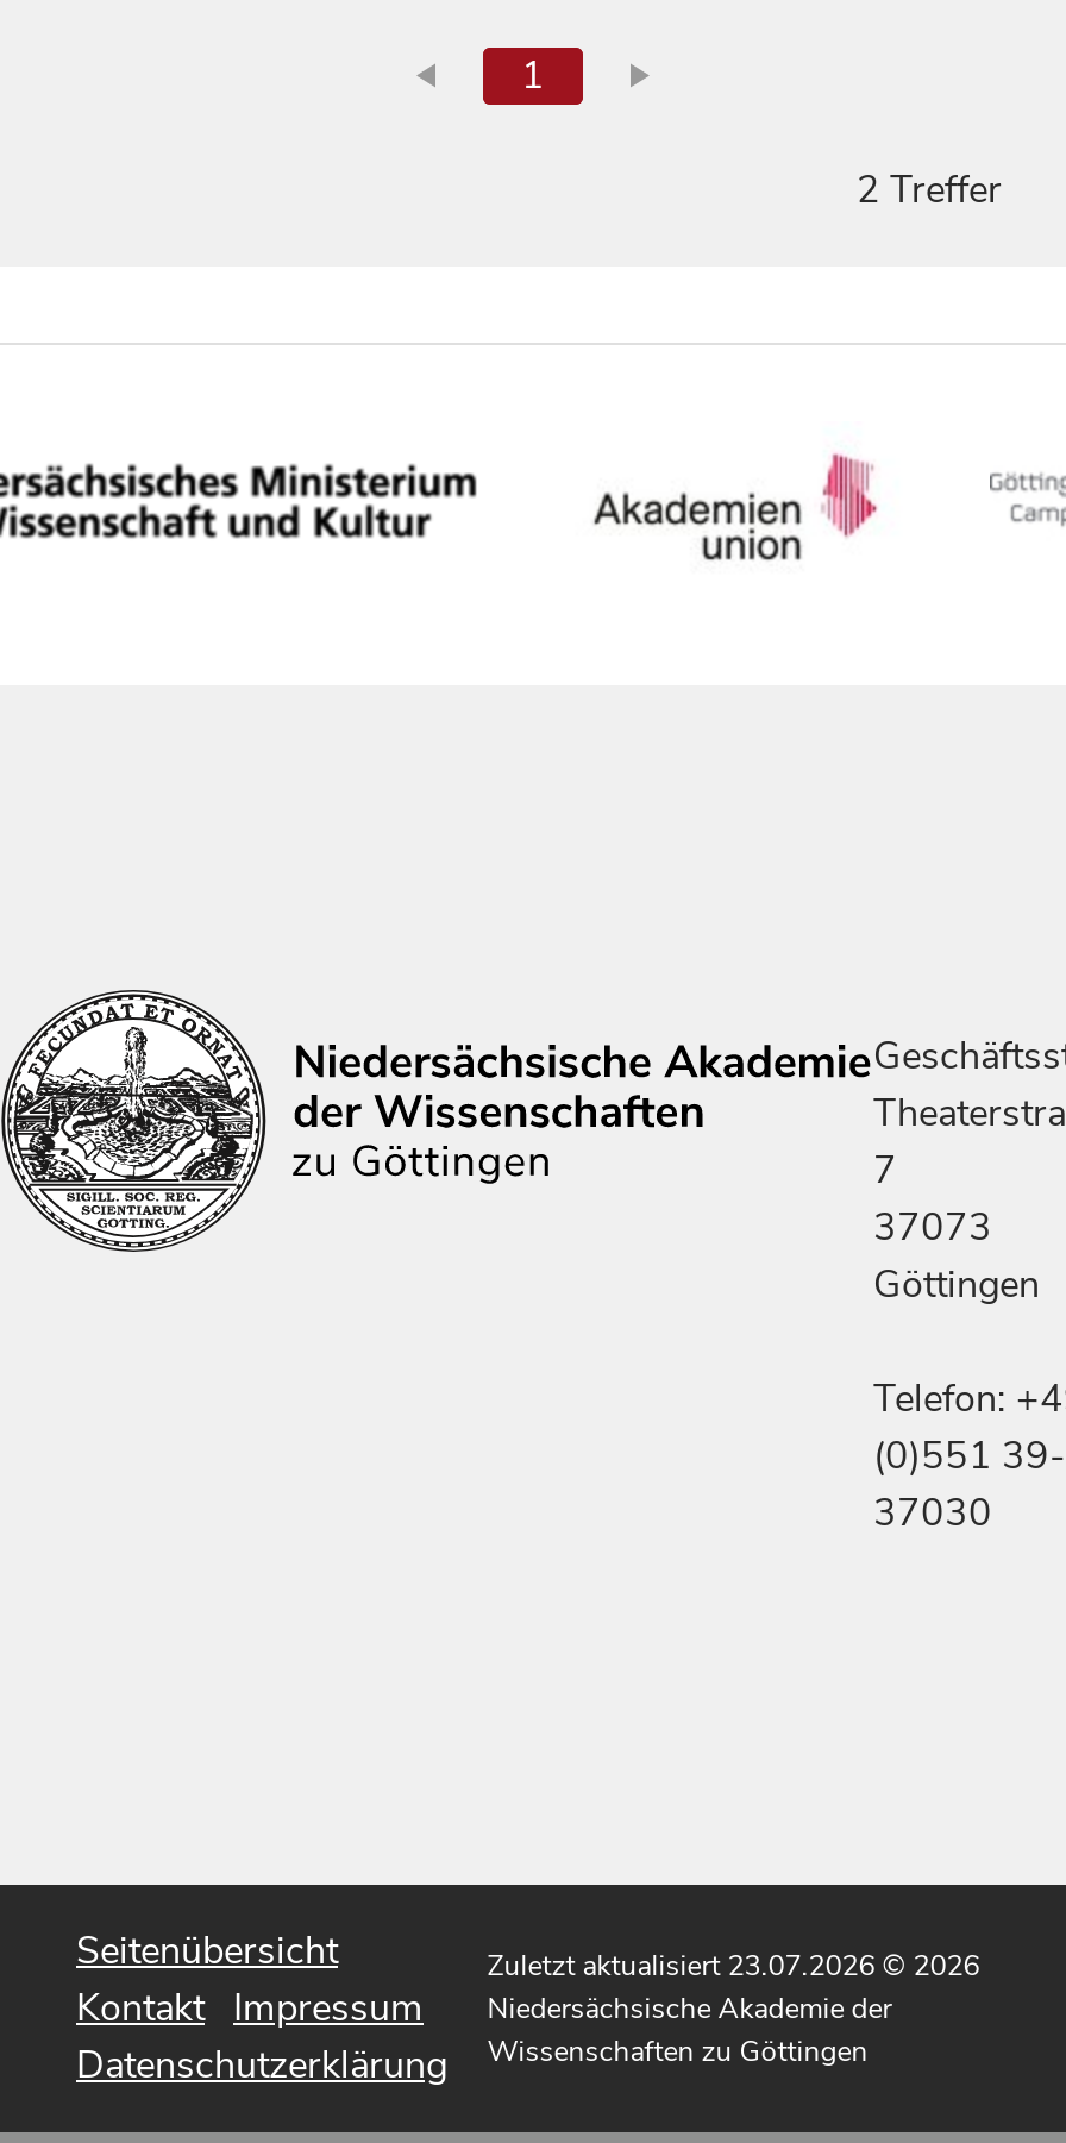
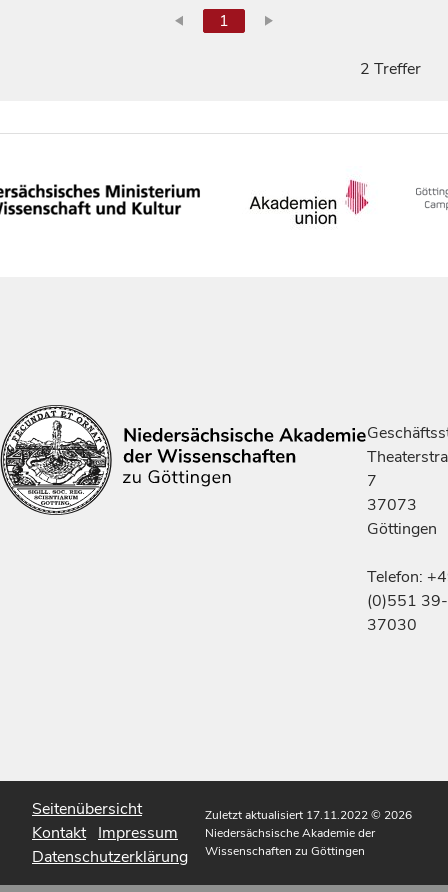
- Zuletzt aktualisiert 23.07.2026 © 2026
+ Zuletzt aktualisiert 17.11.2022 © 2026
